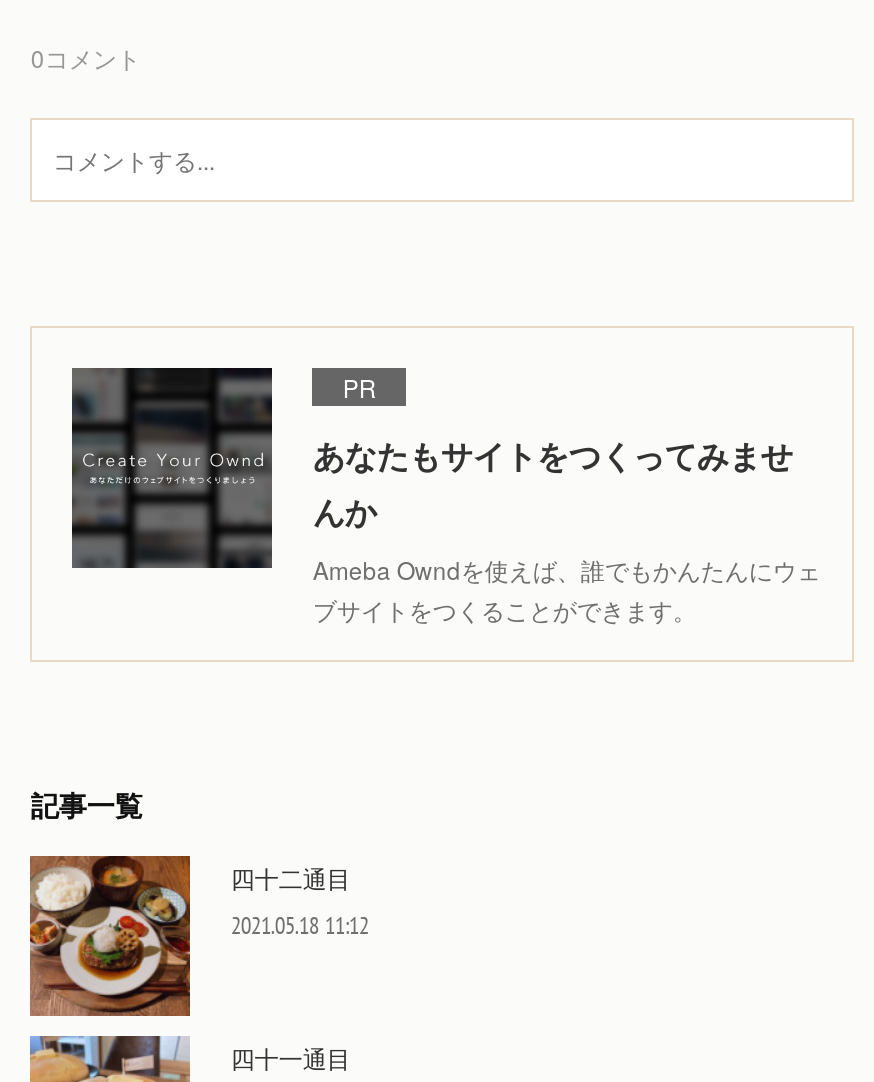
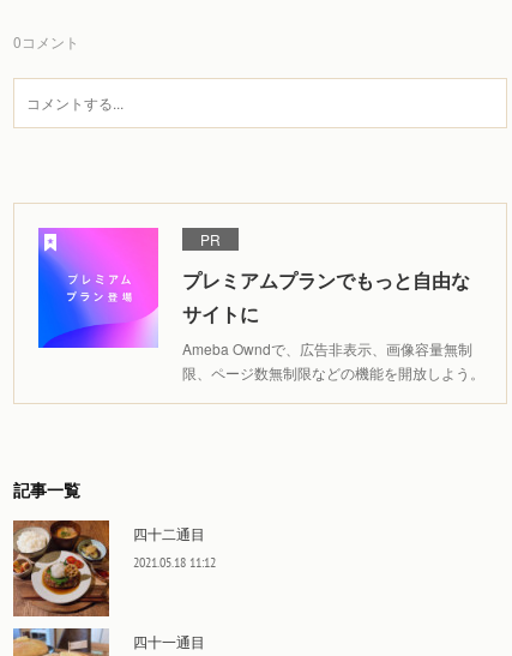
- [image]
- あなたもサイトをつくってみませ
- んか
- Ameba Owndを使えば、誰でもかんたんにウェ
- ブサイトをつくることができます。
+ [image]
+ プレミアムプランでもっと自由な
+ サイトに
+ Ameba Owndで、広告非表示、画像容量無制
+ 限、ページ数無制限などの機能を開放しよう。
